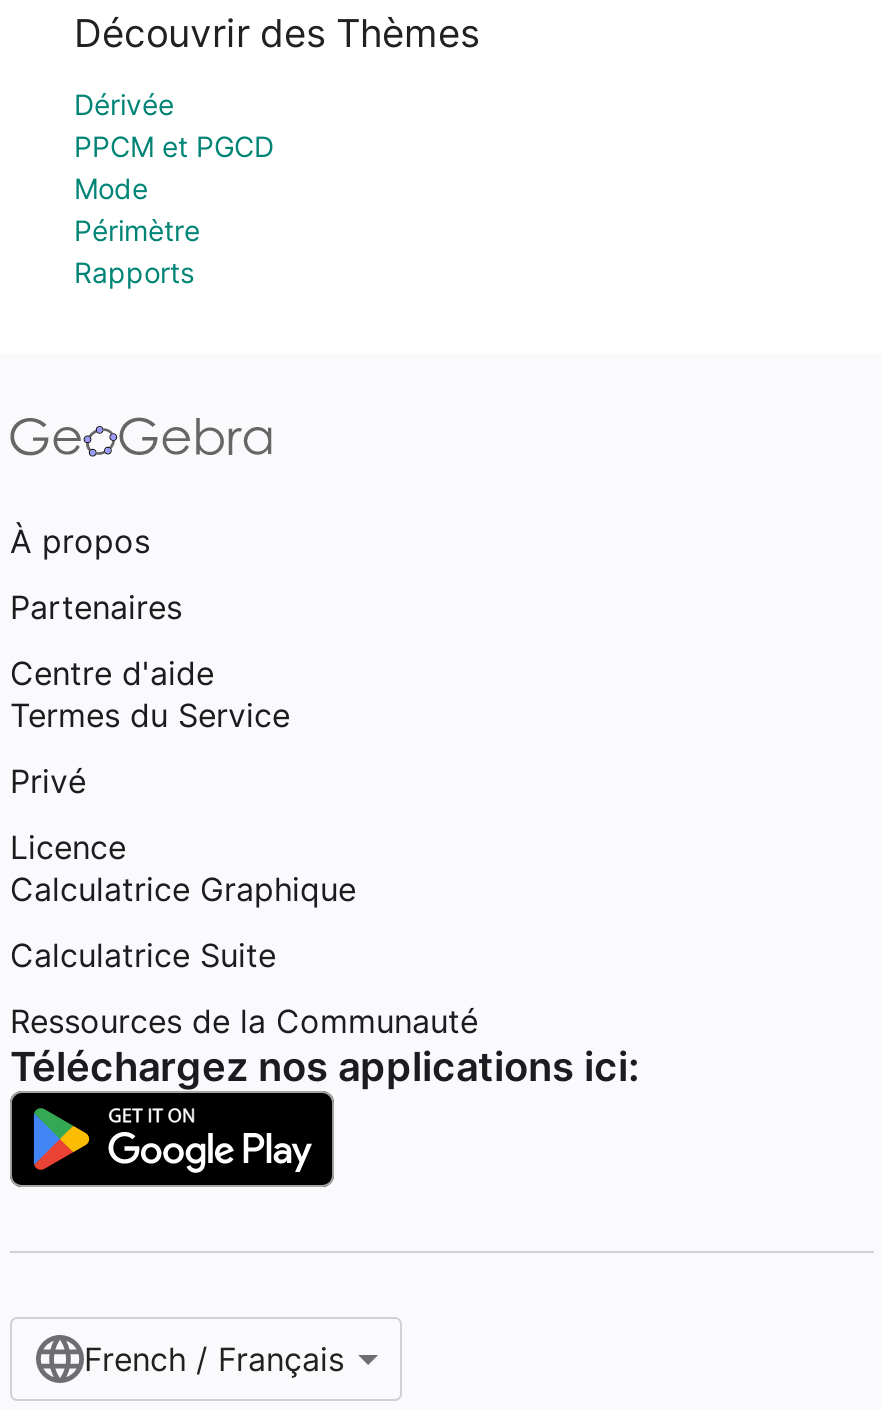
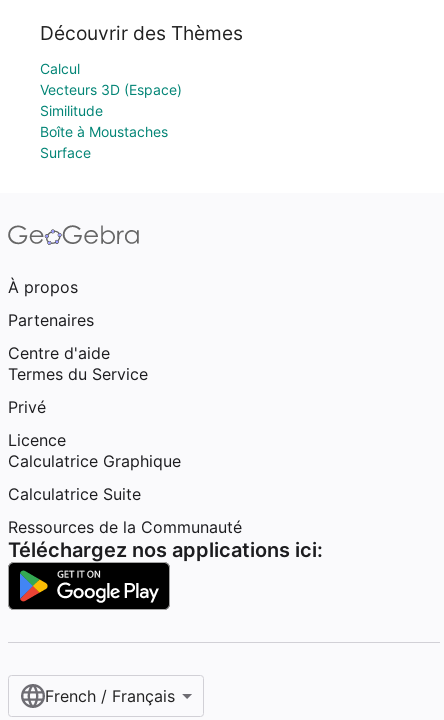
- Dérivée
- PPCM et PGCD
- Mode
- Périmètre
- Rapports
+ Calcul
+ Vecteurs 3D (Espace)
+ Similitude
+ Boîte à Moustaches
+ Surface
